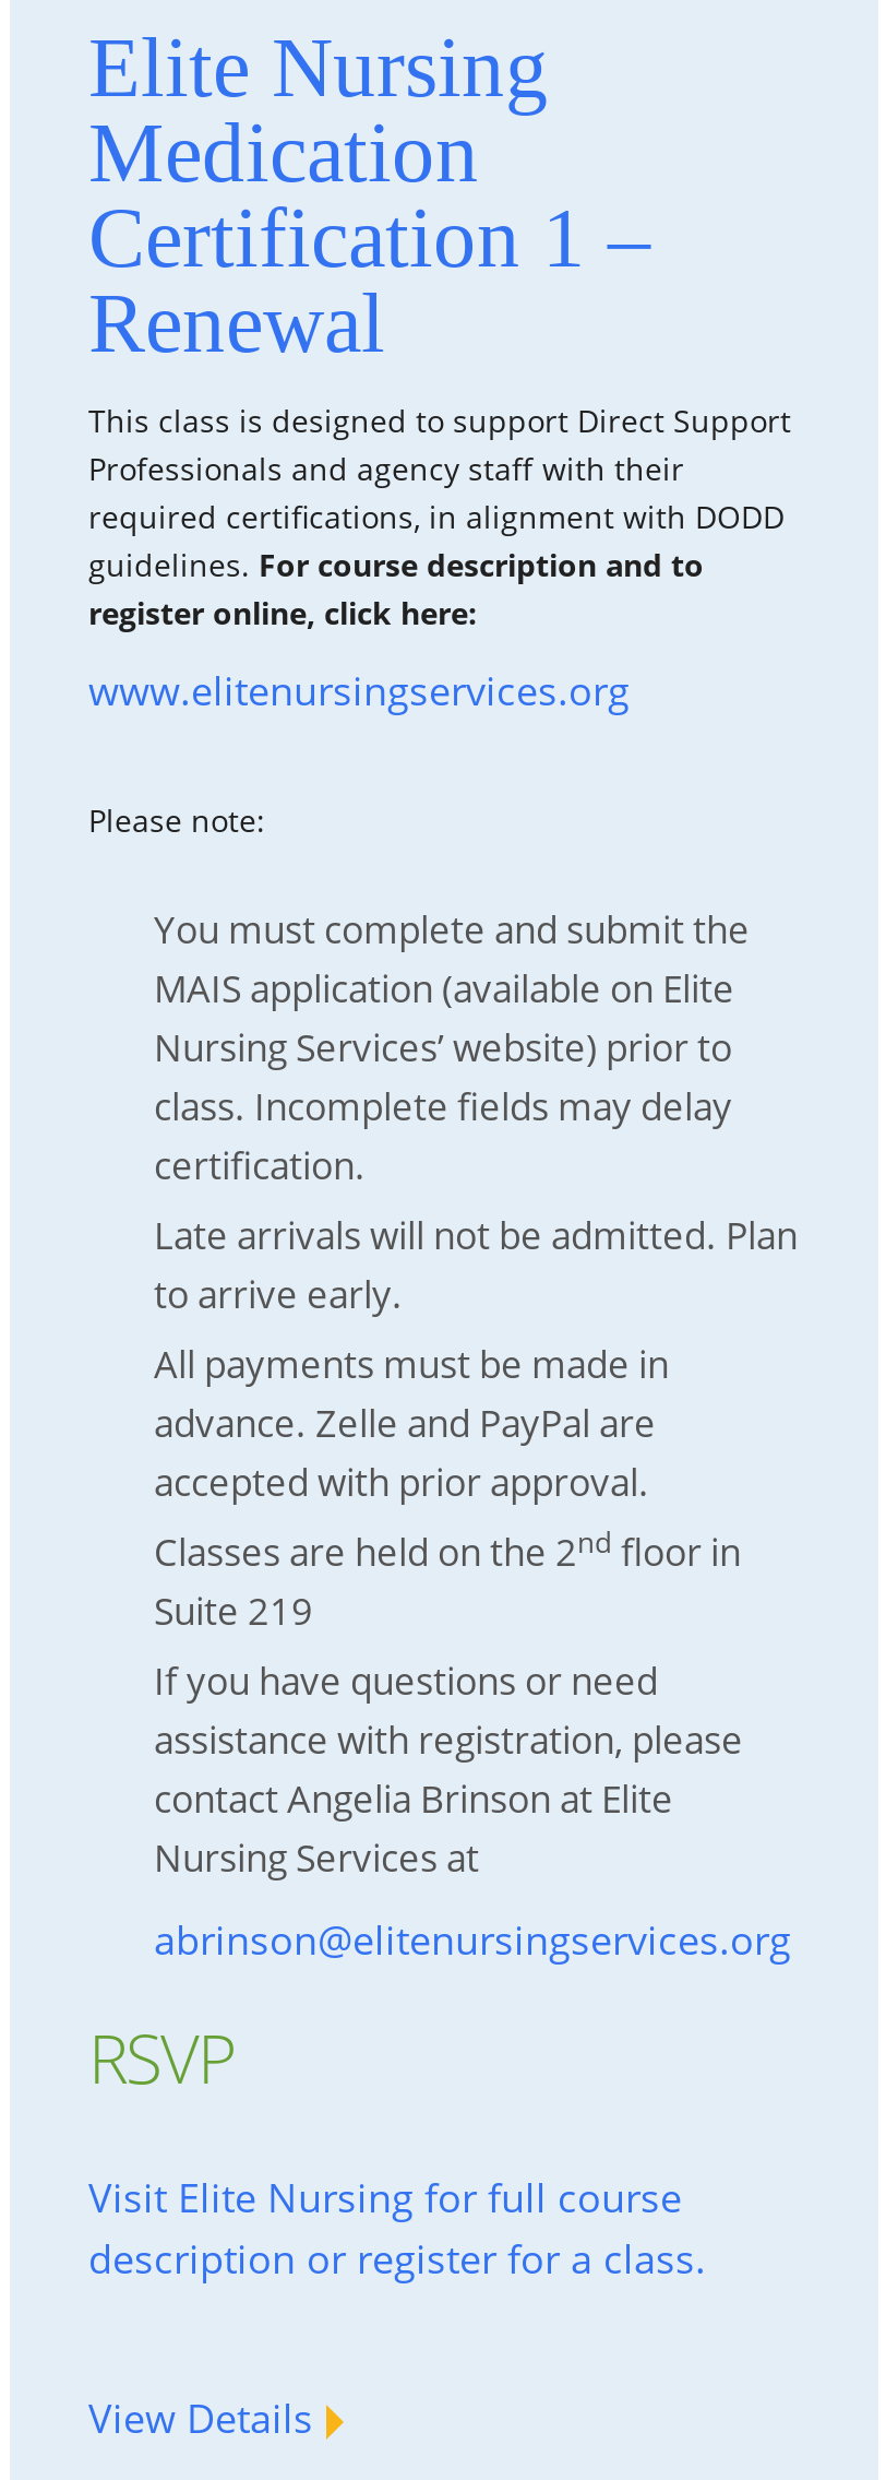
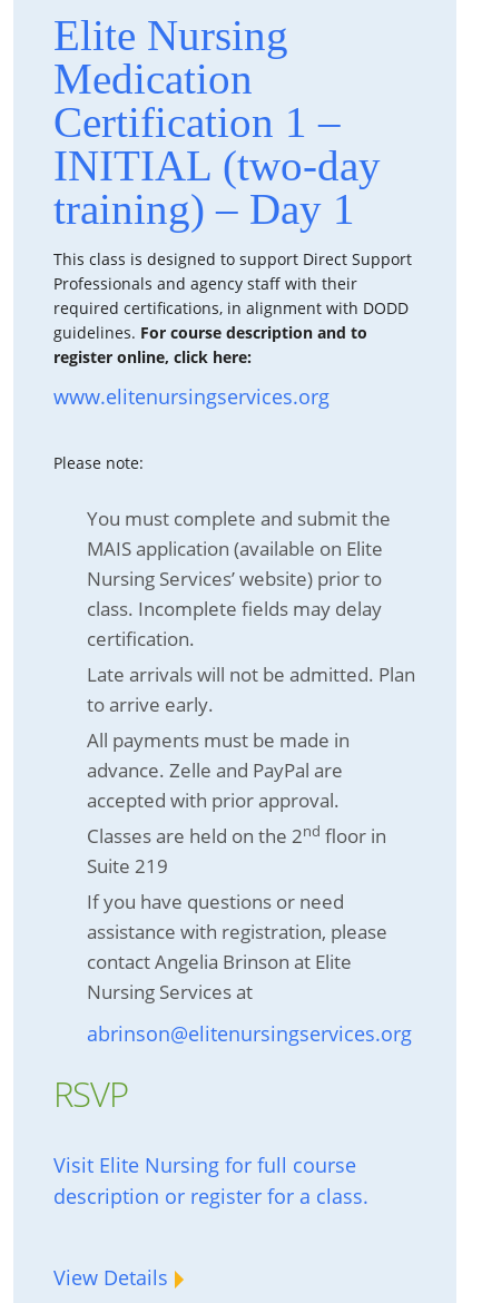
- Renewal
+ INITIAL (two-day
+ training) – Day 1
